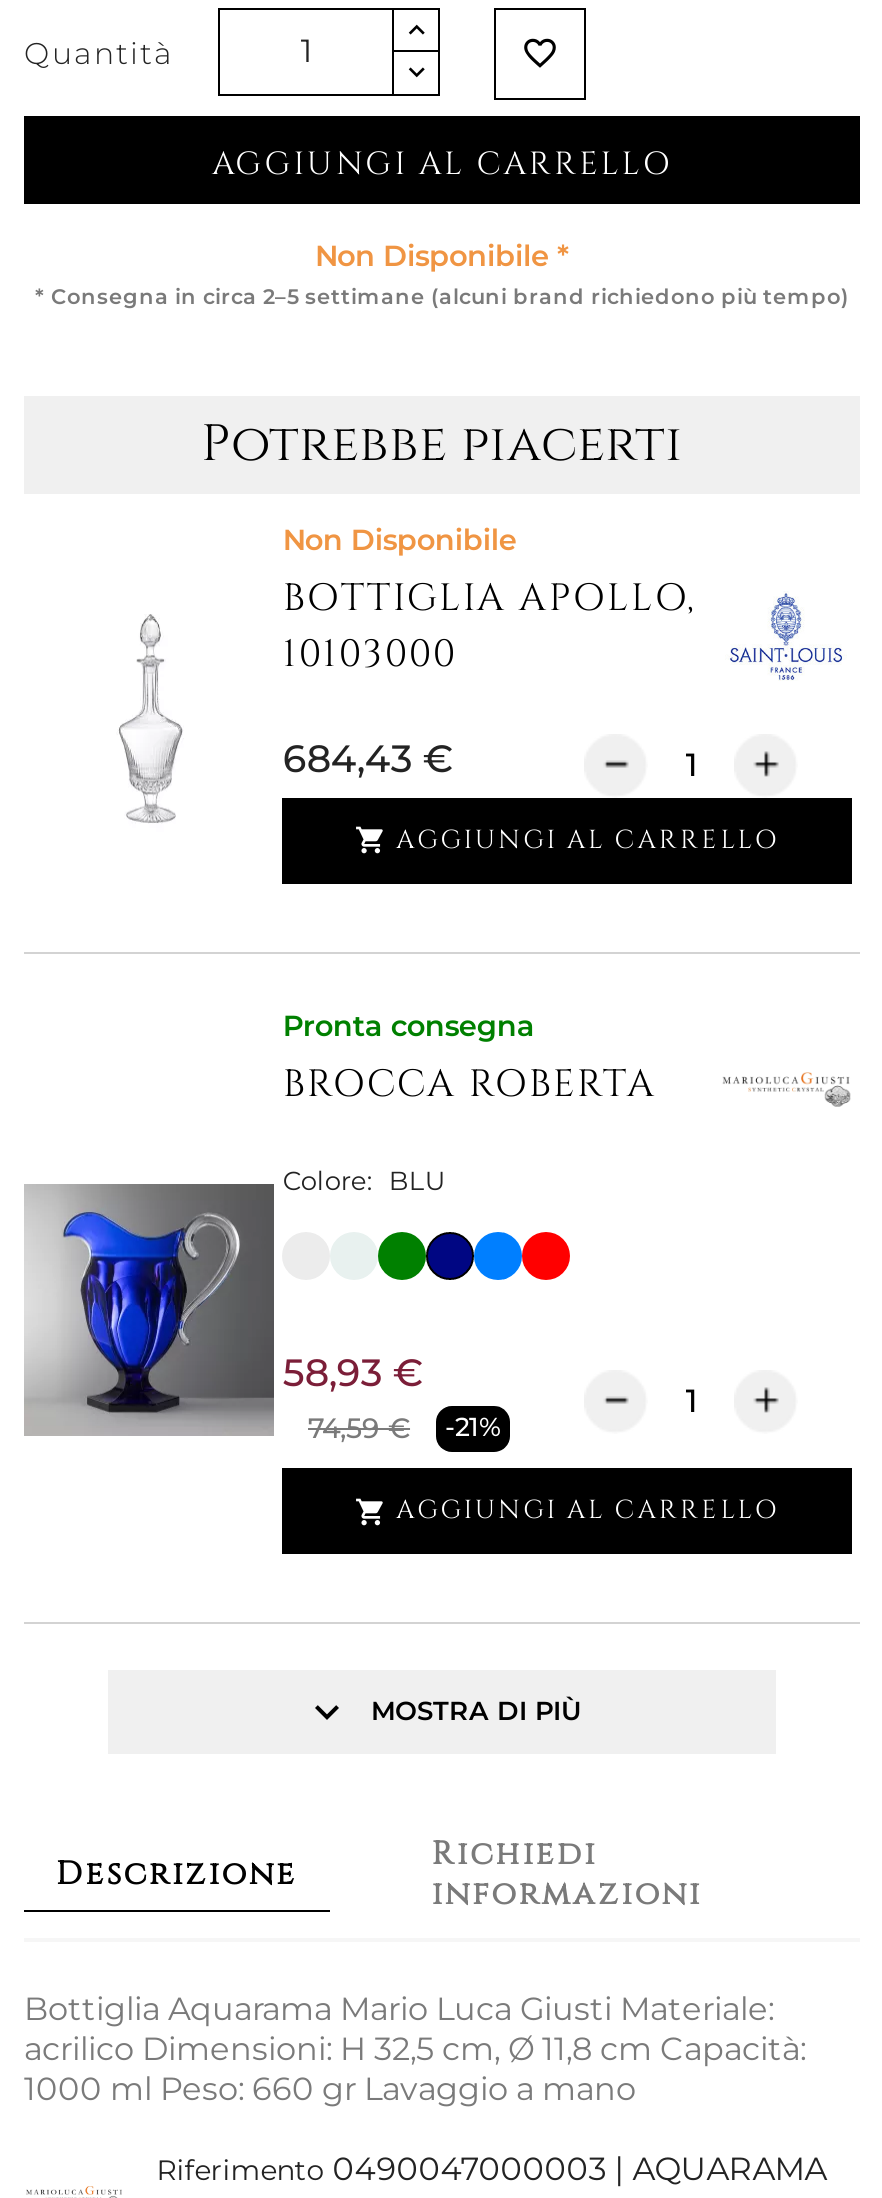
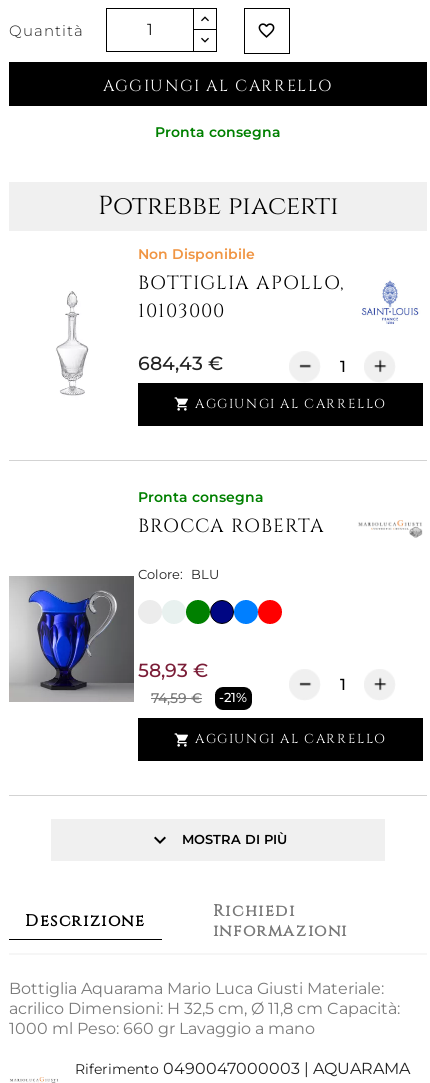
- Non Disponibile *
- * Consegna in circa 2–5 settimane (alcuni brand richiedono più tempo)
+ Pronta consegna
